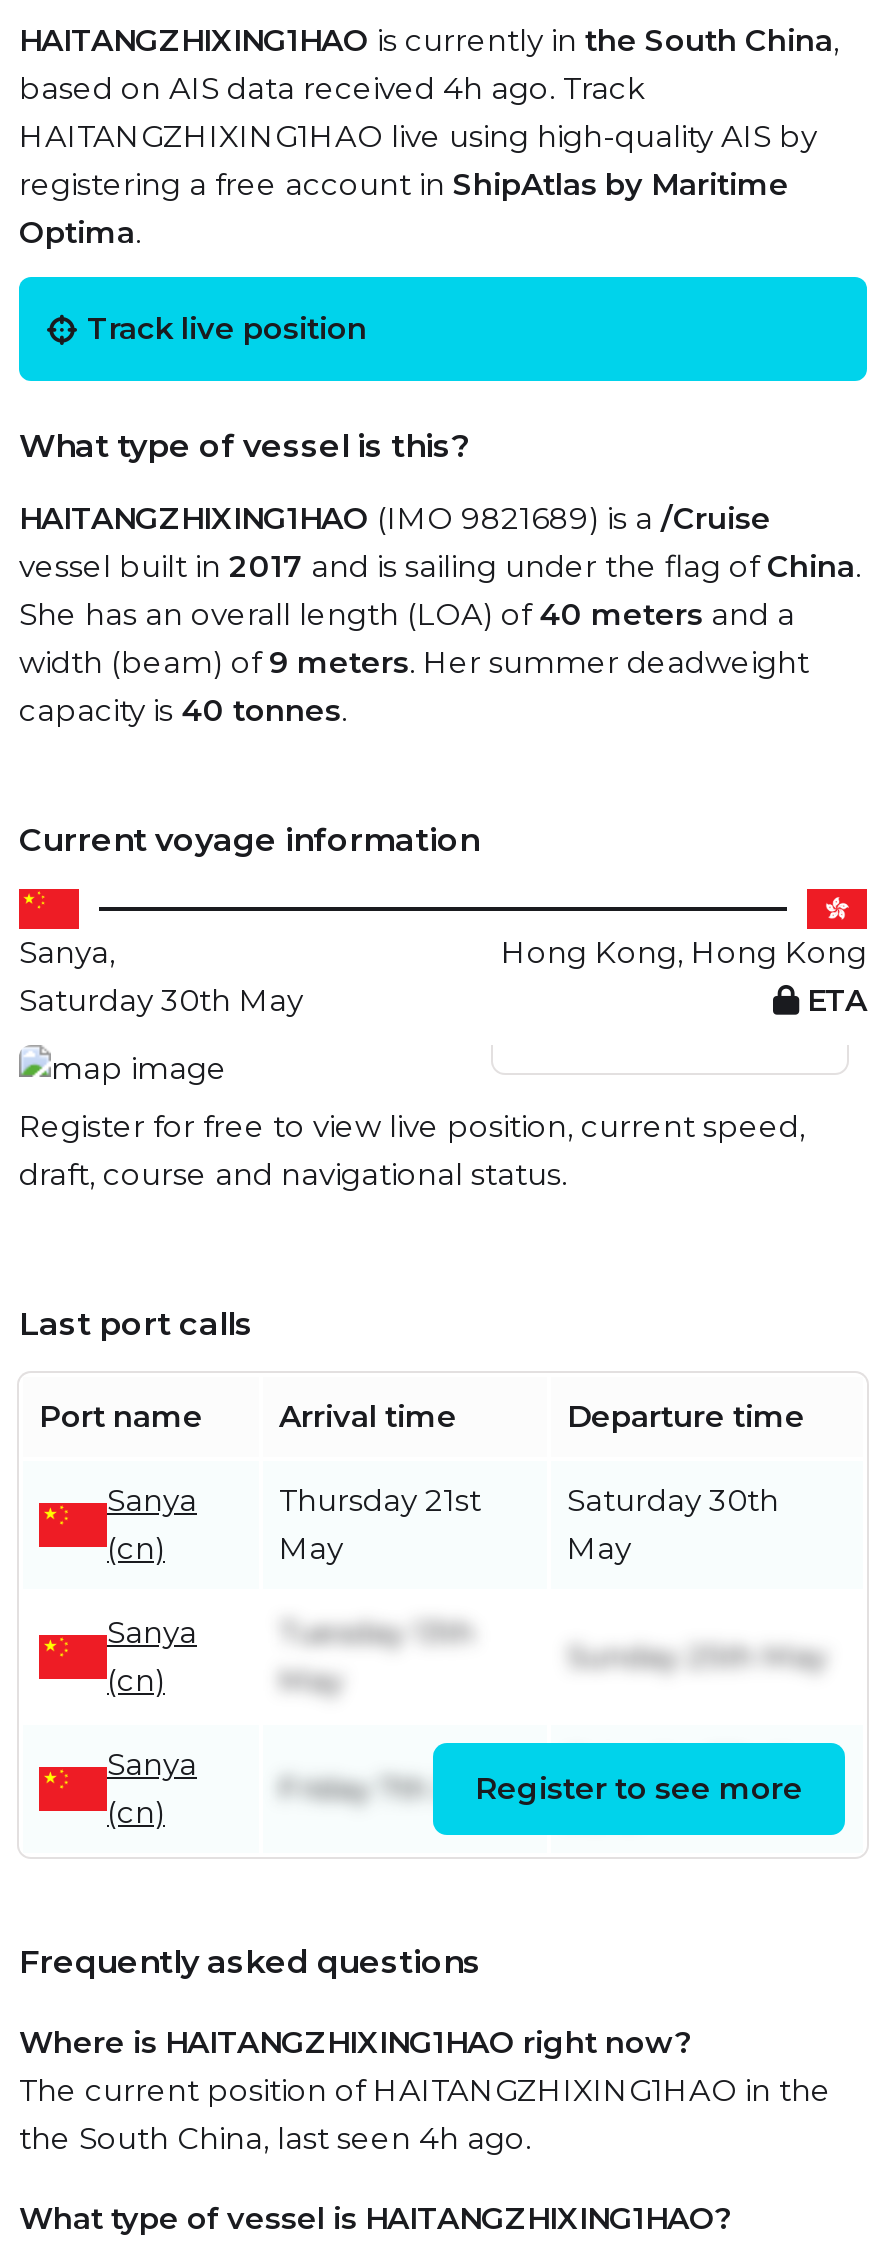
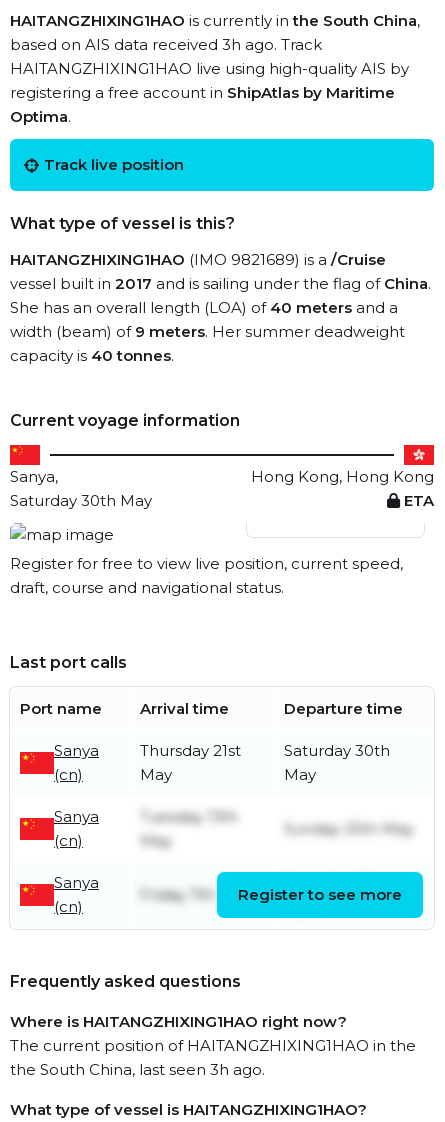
- based on AIS data received 4h ago. Track
+ based on AIS data received 3h ago. Track

- the South China, last seen 4h ago.
+ the South China, last seen 3h ago.
